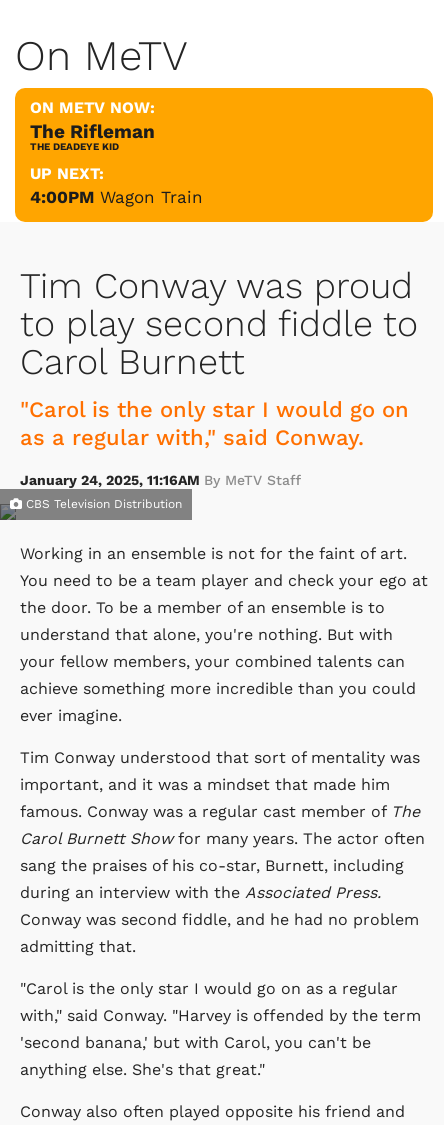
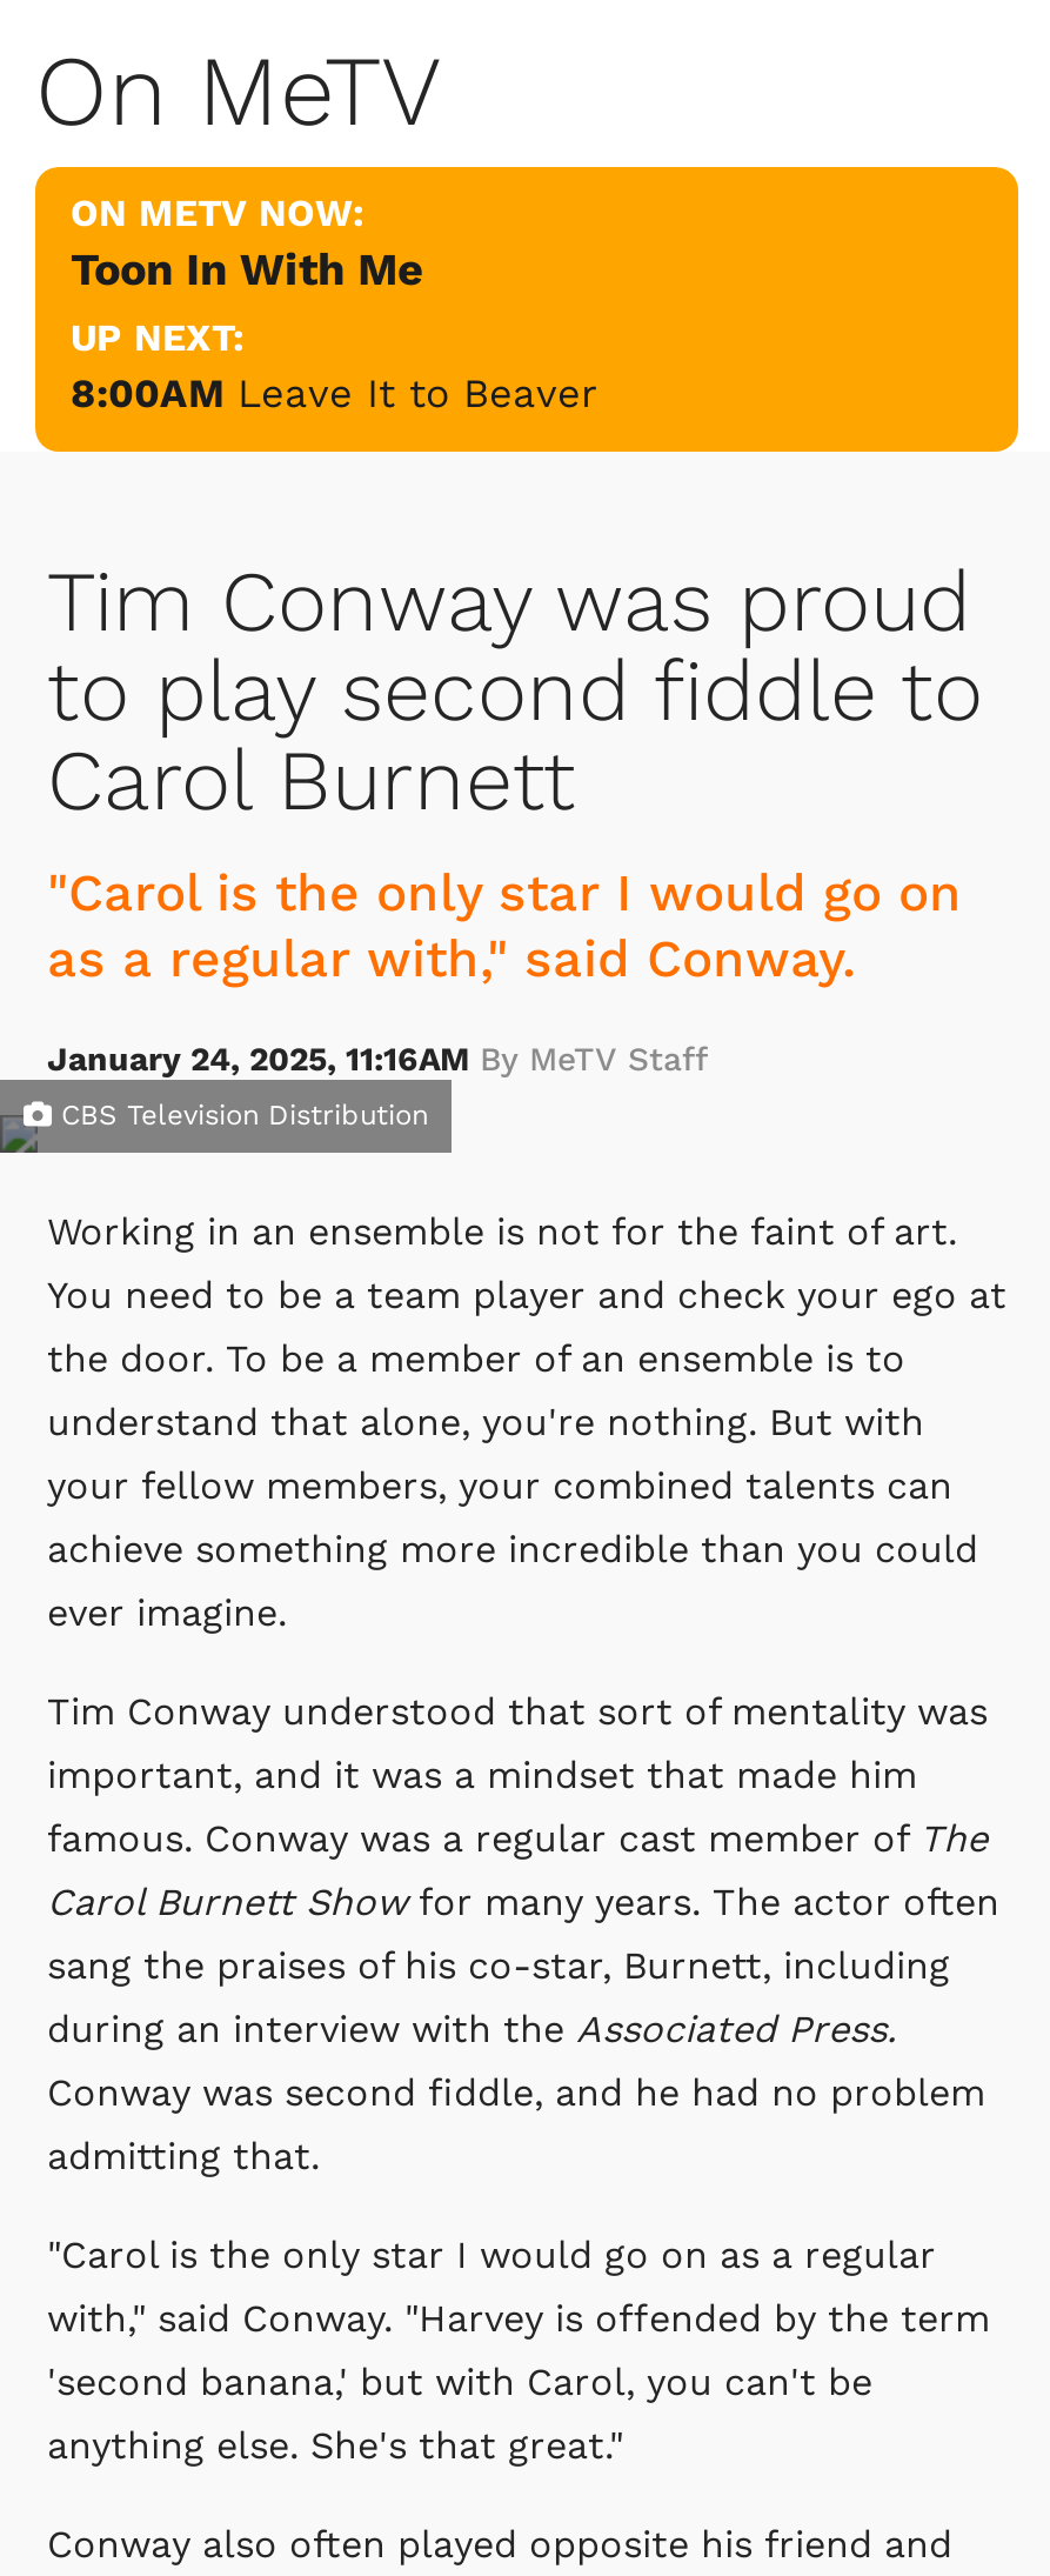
- The Rifleman
- THE DEADEYE KID
+ Toon In With Me

- 4:00PM Wagon Train
+ 8:00AM Leave It to Beaver
